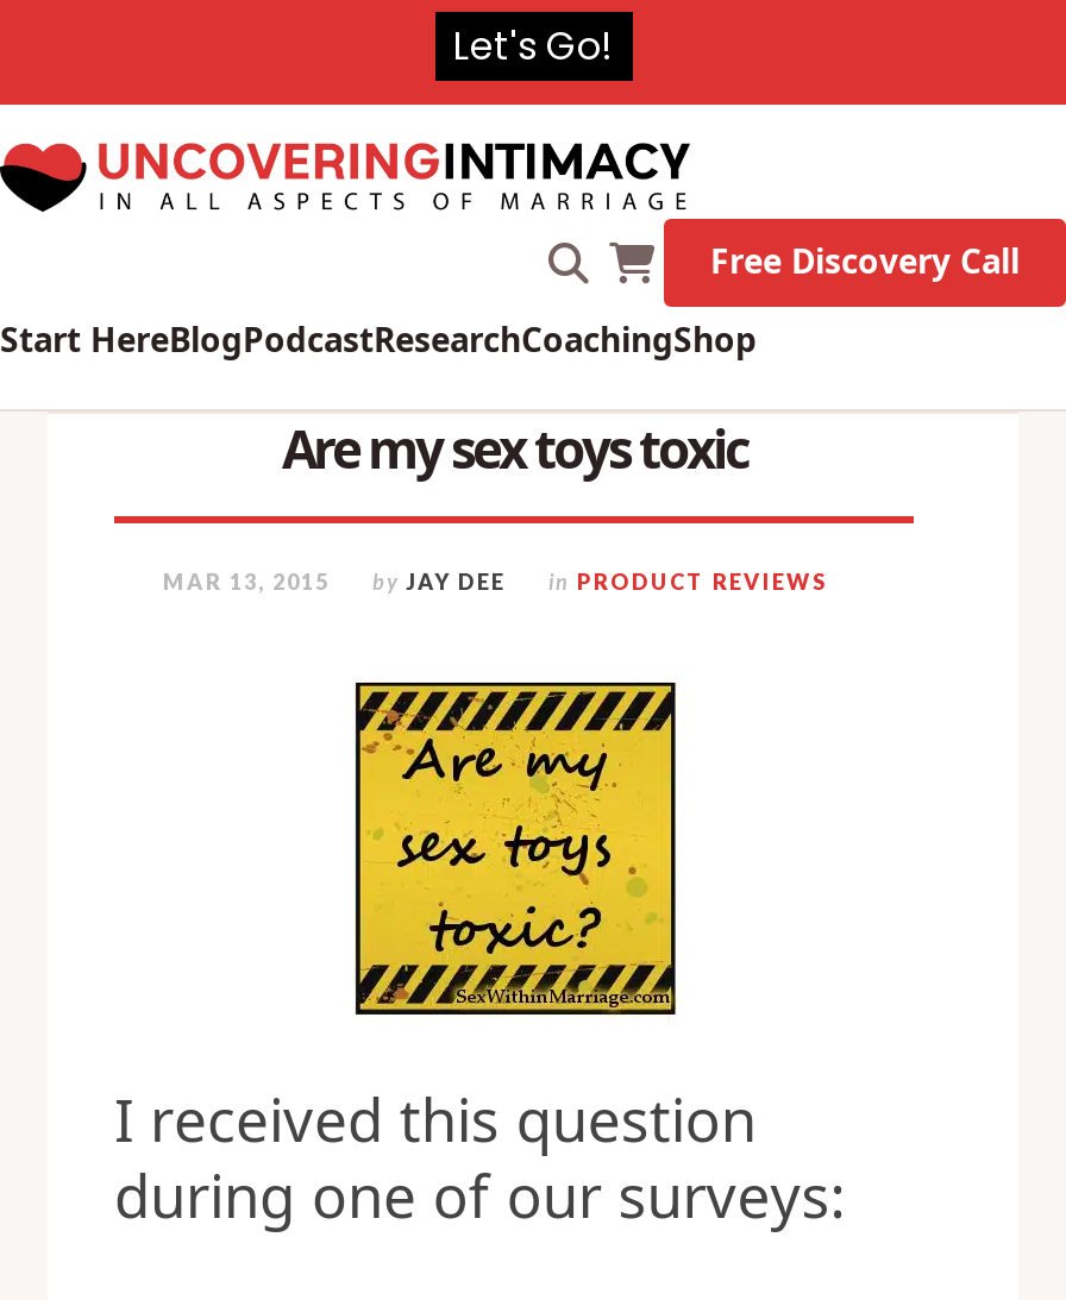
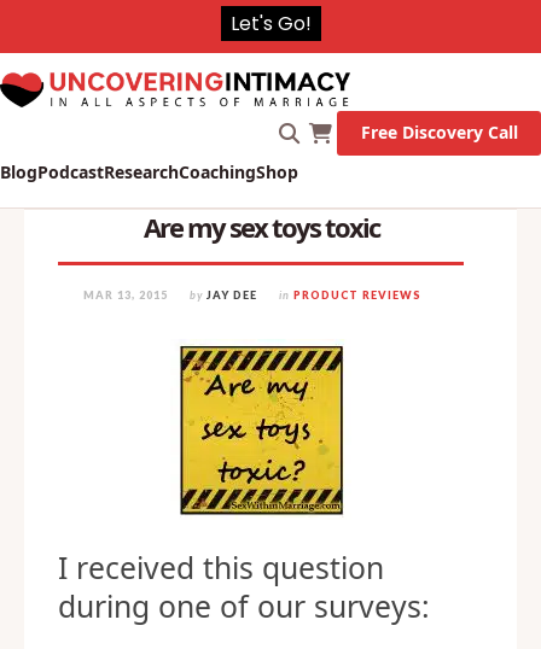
- Start HereBlogPodcastResearchCoachingShop
+ BlogPodcastResearchCoachingShop
